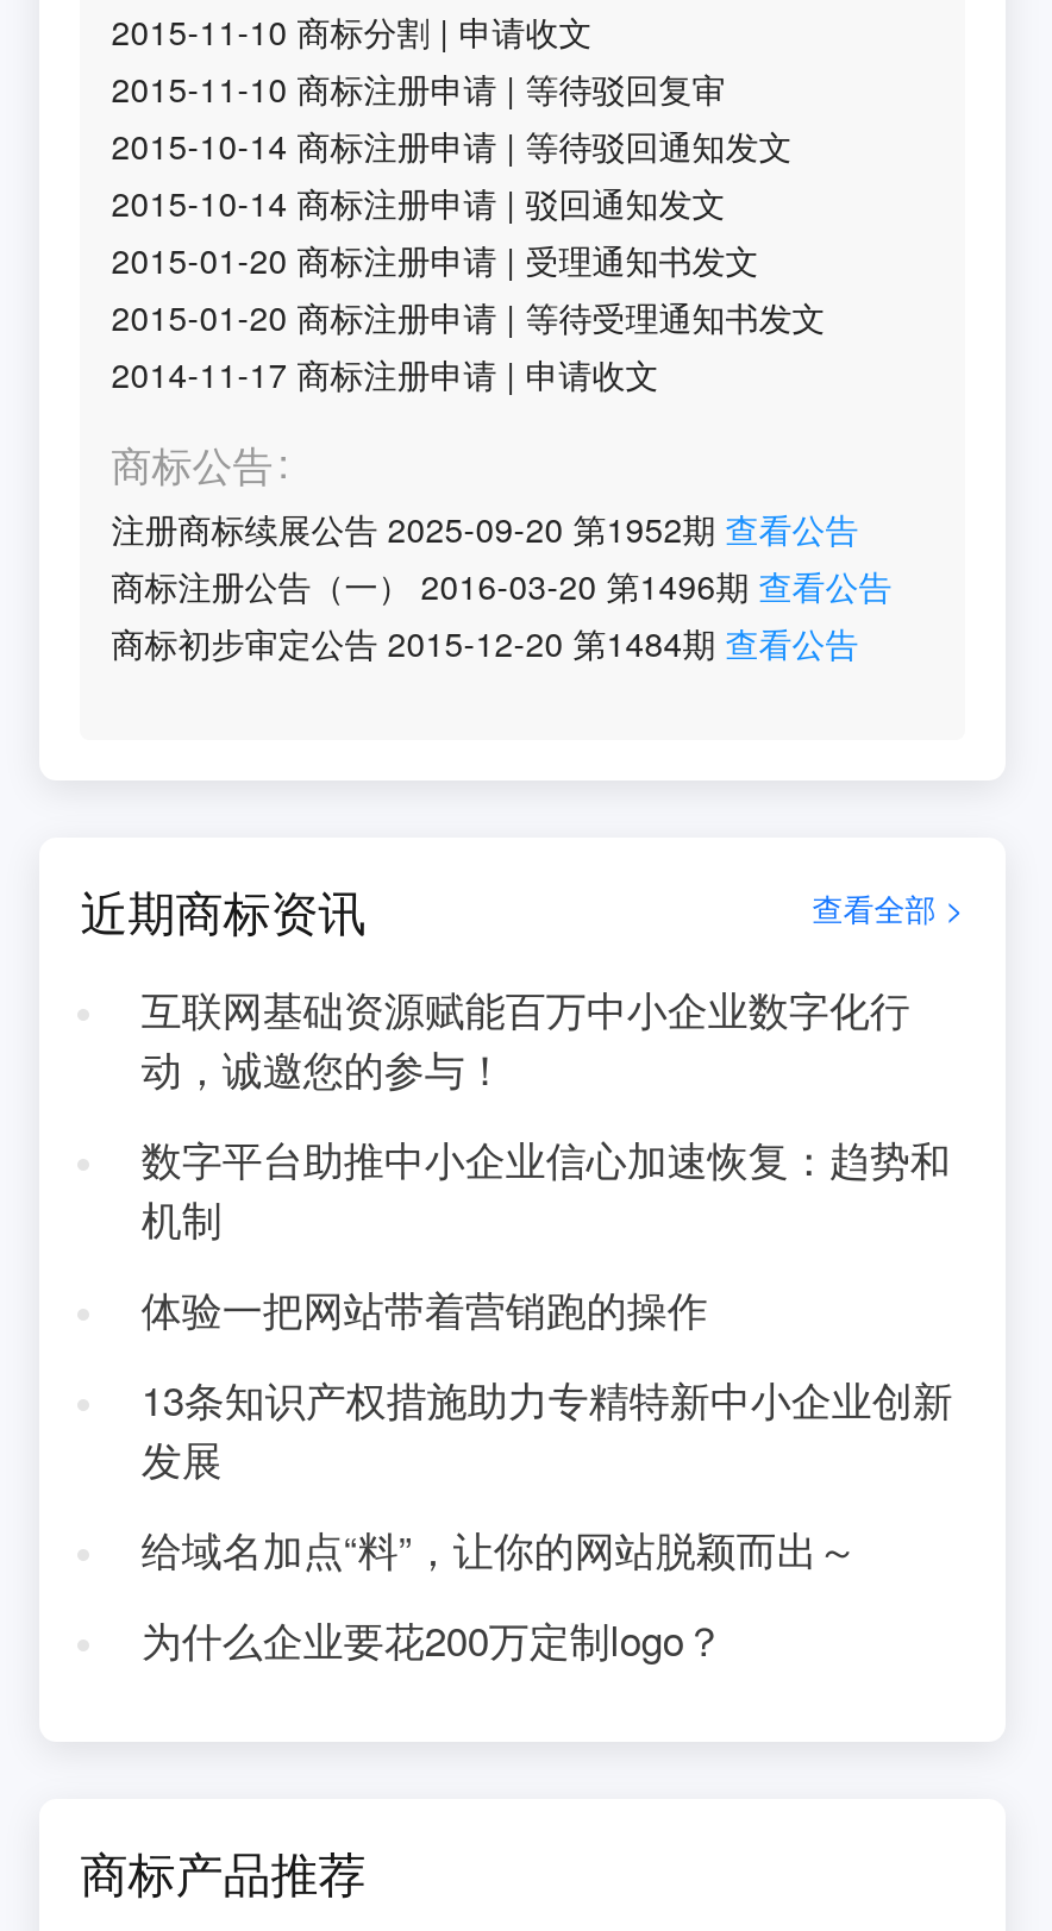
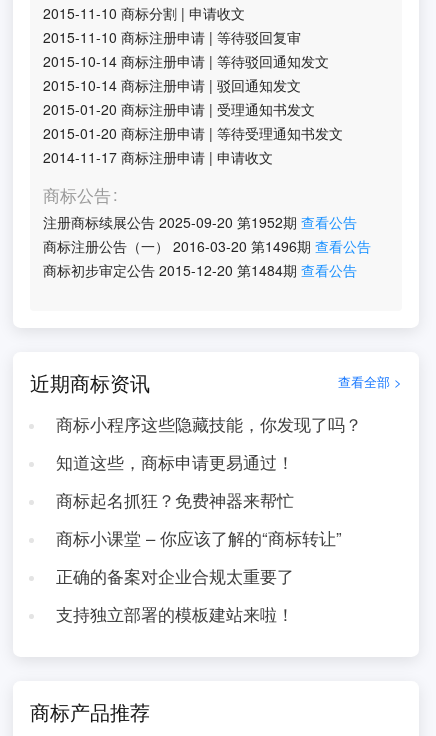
- 互联网基础资源赋能百万中小企业数字化行
- 动，诚邀您的参与！
+ 商标小程序这些隐藏技能，你发现了吗？

- 数字平台助推中小企业信心加速恢复：趋势和
- 机制
+ 知道这些，商标申请更易通过！

- 体验一把网站带着营销跑的操作
+ 商标起名抓狂？免费神器来帮忙

- 13条知识产权措施助力专精特新中小企业创新
- 发展
+ 商标小课堂 – 你应该了解的“商标转让”

- 给域名加点“料”，让你的网站脱颖而出～
+ 正确的备案对企业合规太重要了

- 为什么企业要花200万定制logo？
+ 支持独立部署的模板建站来啦！
